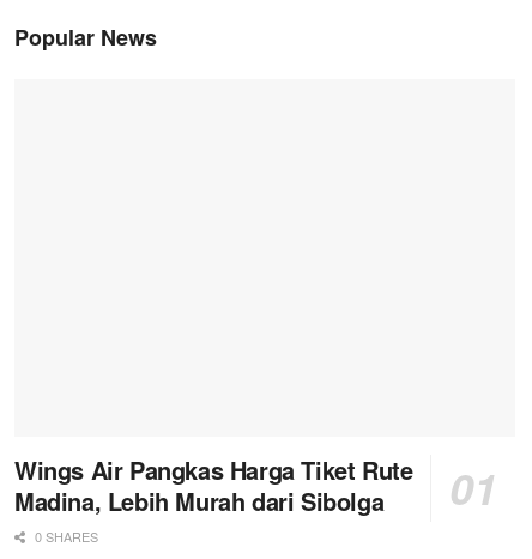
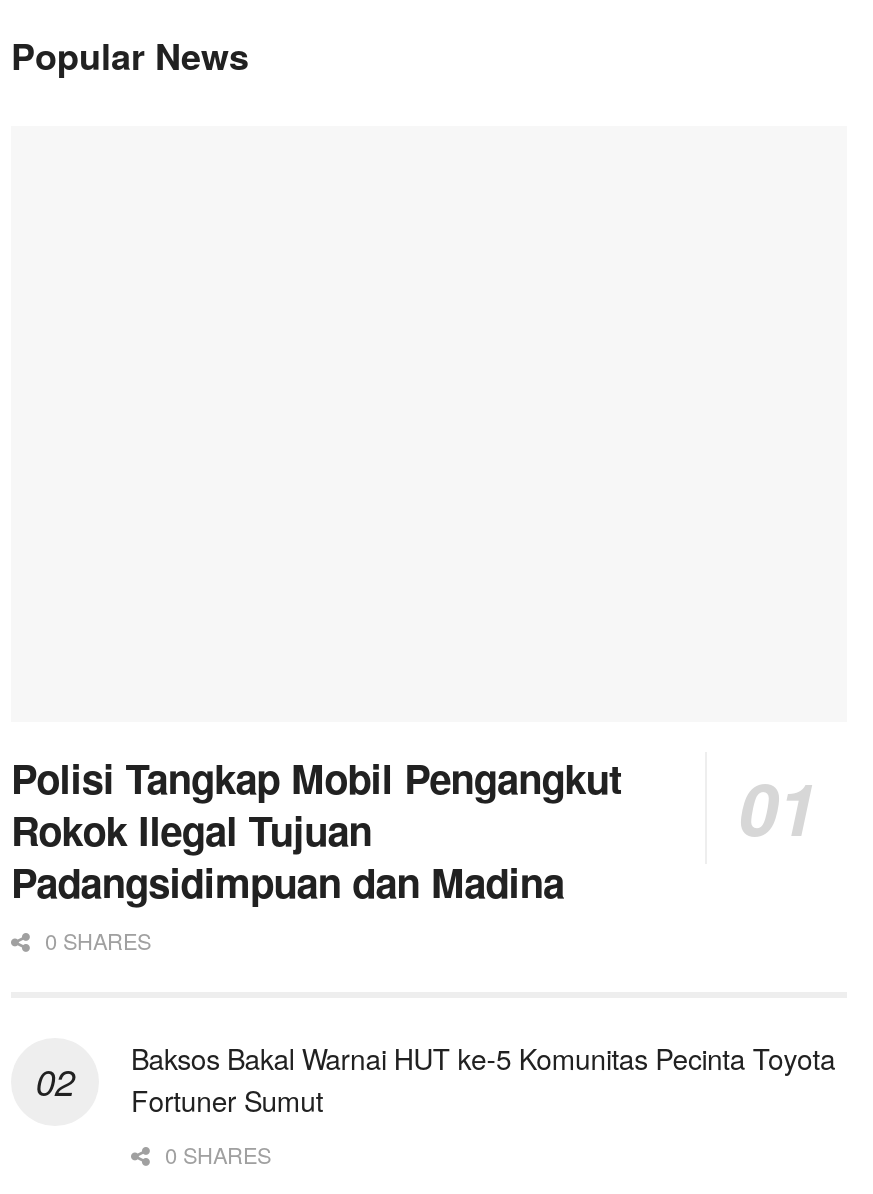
- Wings Air Pangkas Harga Tiket Rute
- Madina, Lebih Murah dari Sibolga
+ Polisi Tangkap Mobil Pengangkut
+ Rokok Ilegal Tujuan
+ Padangsidimpuan dan Madina
+ 0 SHARES
+ Baksos Bakal Warnai HUT ke-5 Komunitas Pecinta Toyota
+ Fortuner Sumut
